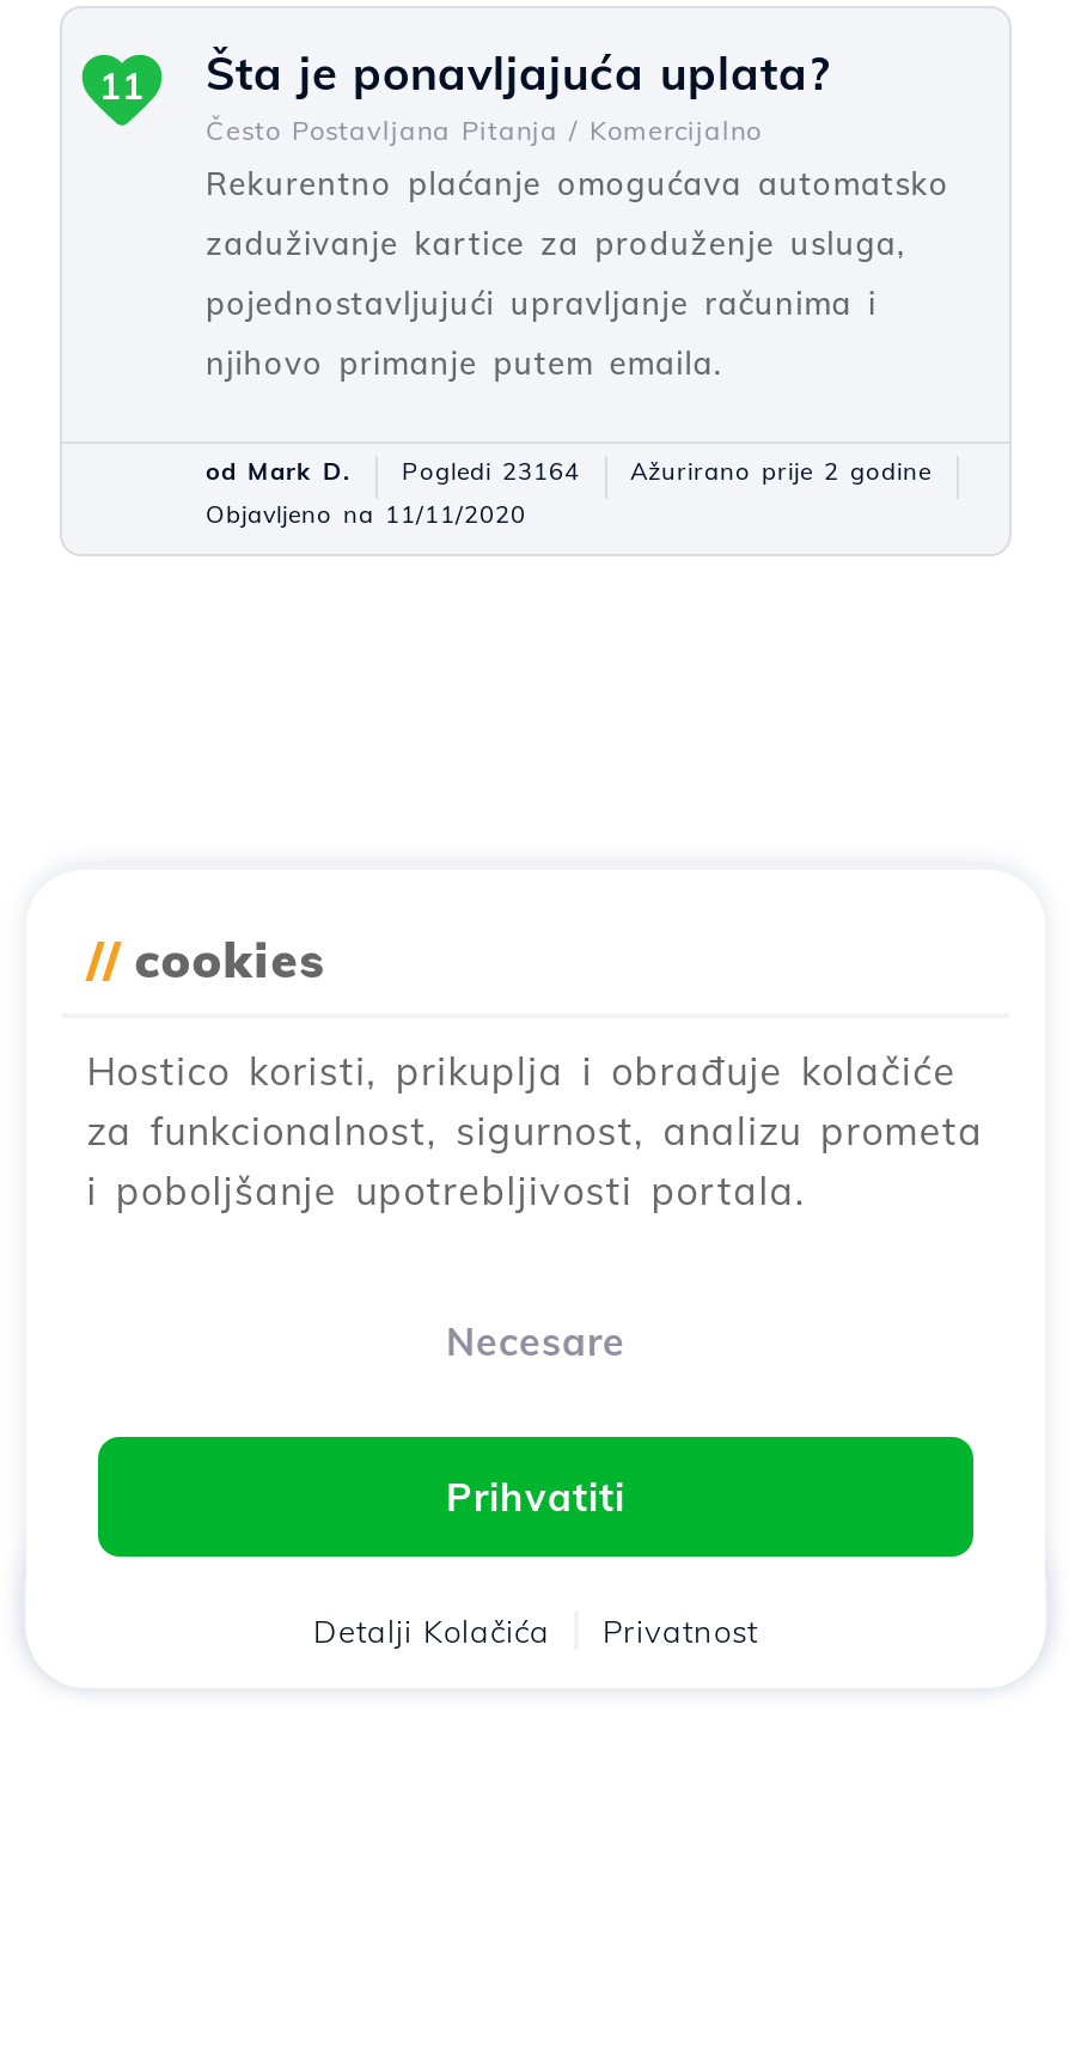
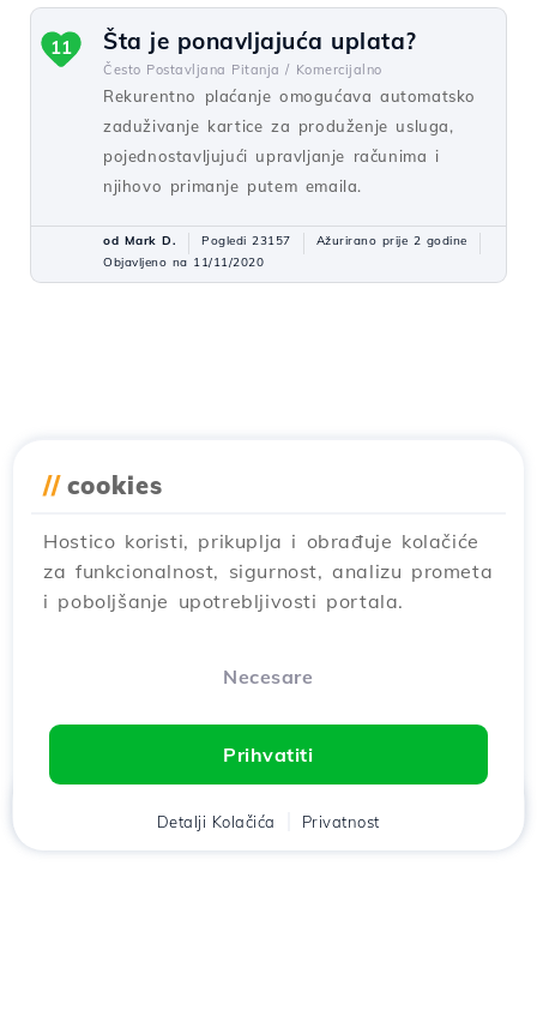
- od Mark D. Pogledi 23164 Ažurirano prije 2 godine
+ od Mark D. Pogledi 23157 Ažurirano prije 2 godine
